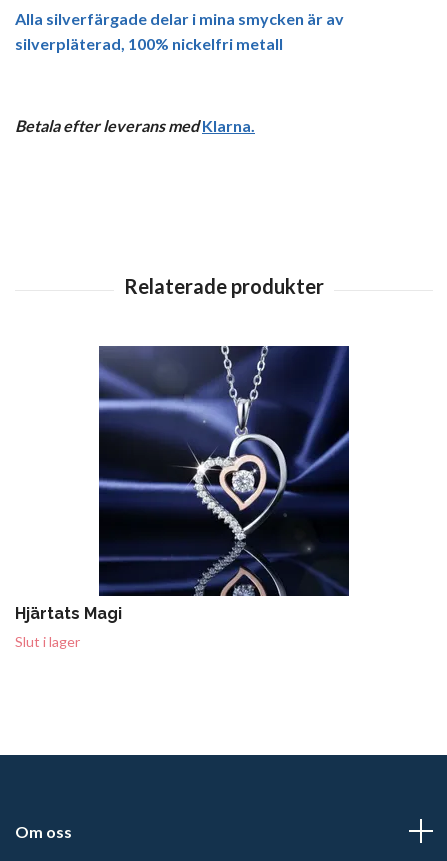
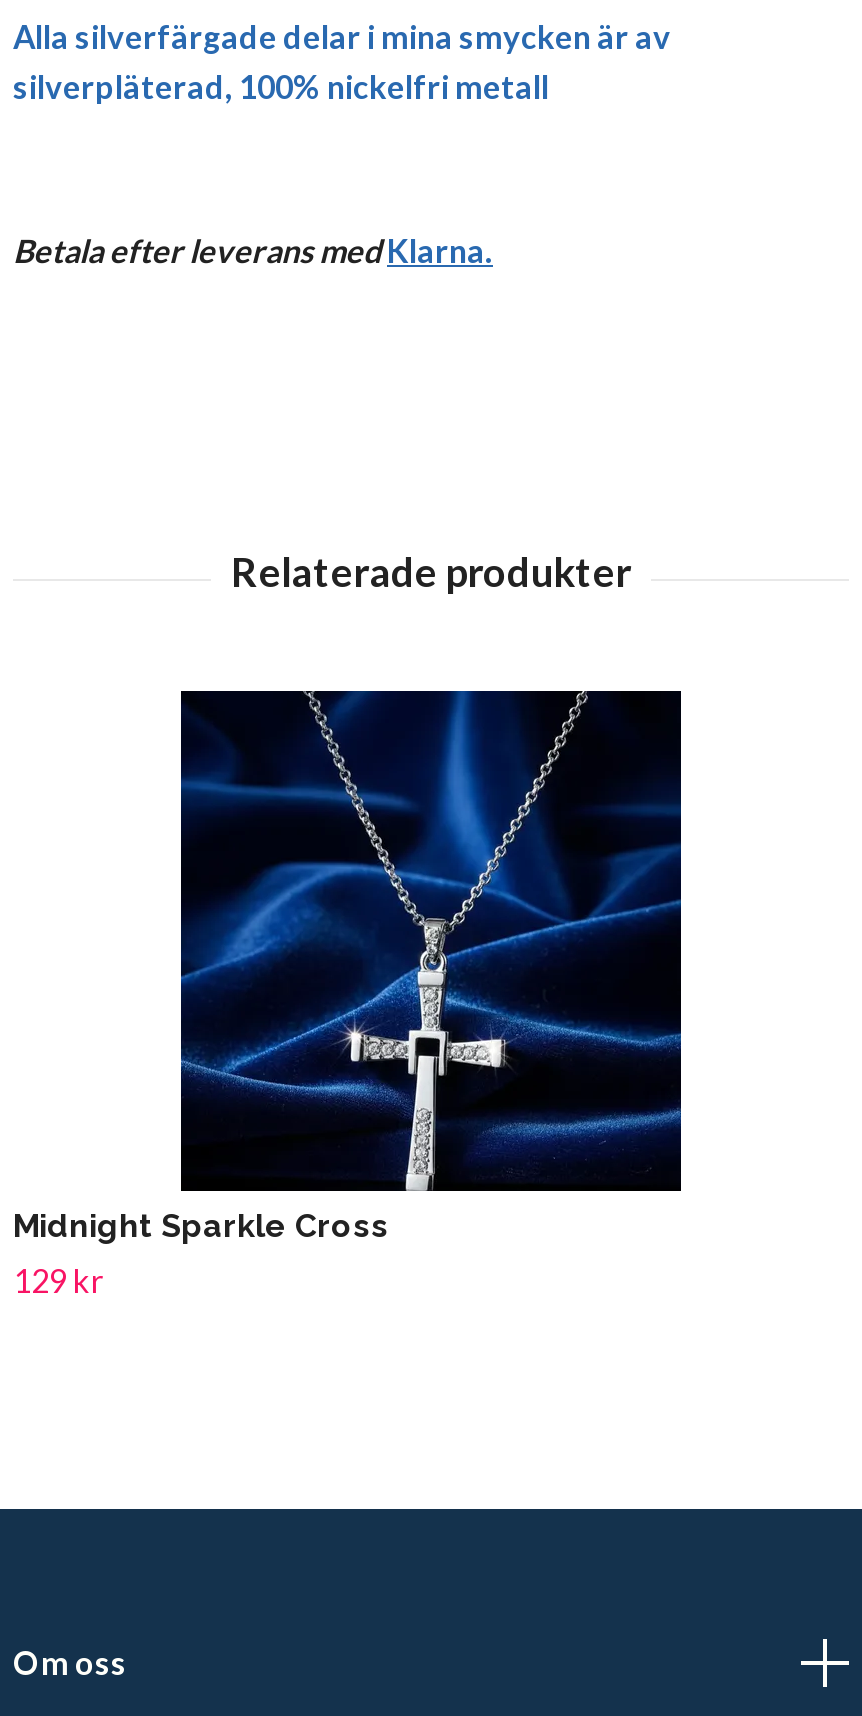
- [image]
- Hjärtats Magi
- Slut i lager
+ [image]
+ Midnight Sparkle Cross
+ 129 kr
